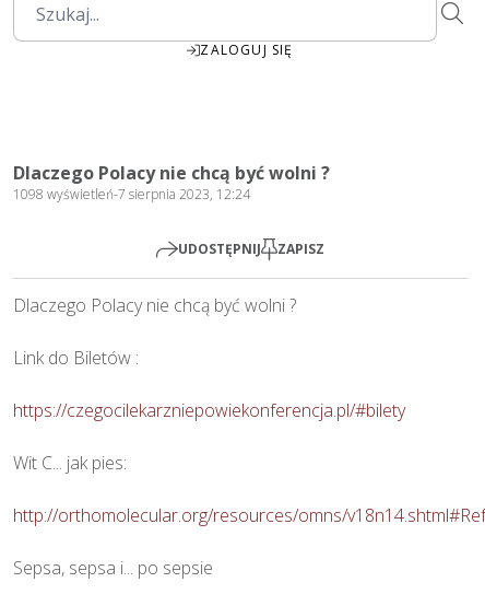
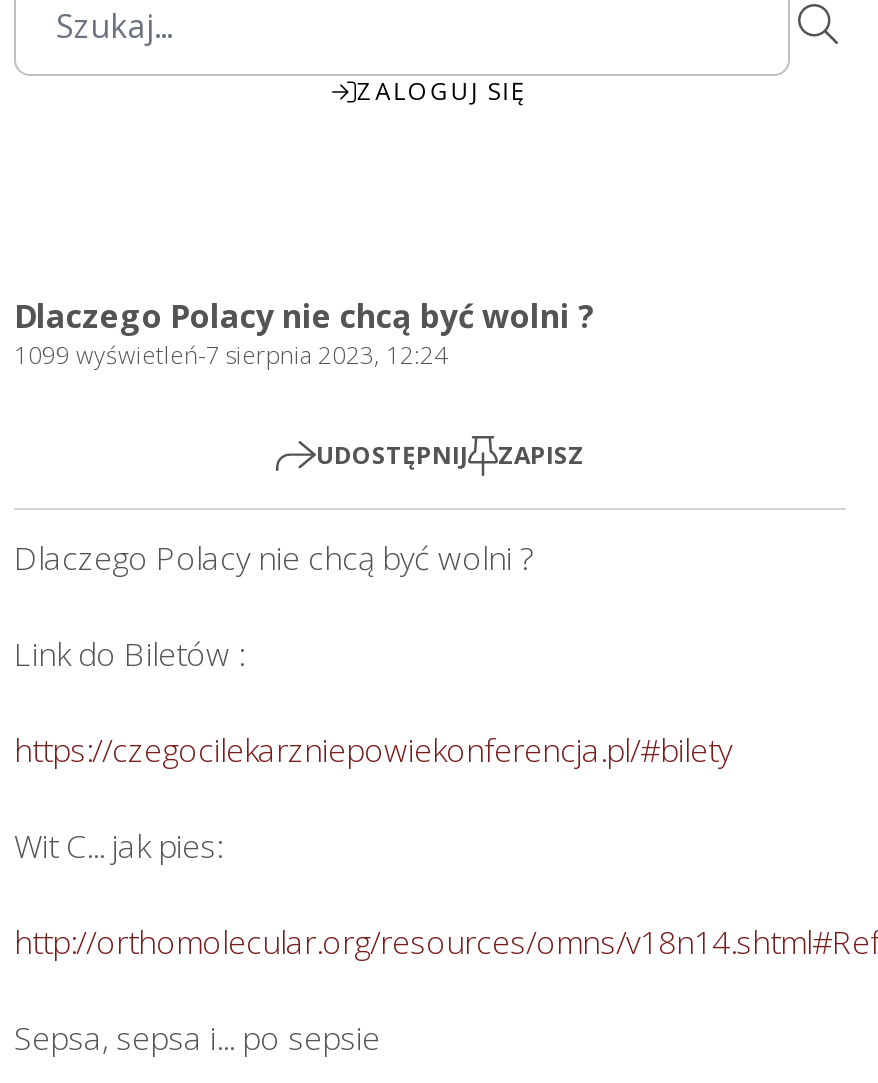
- 1098 wyświetleń-7 sierpnia 2023, 12:24
+ 1099 wyświetleń-7 sierpnia 2023, 12:24
